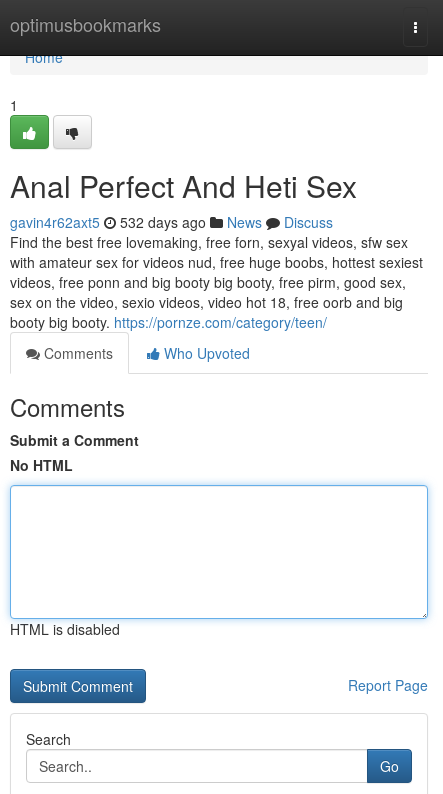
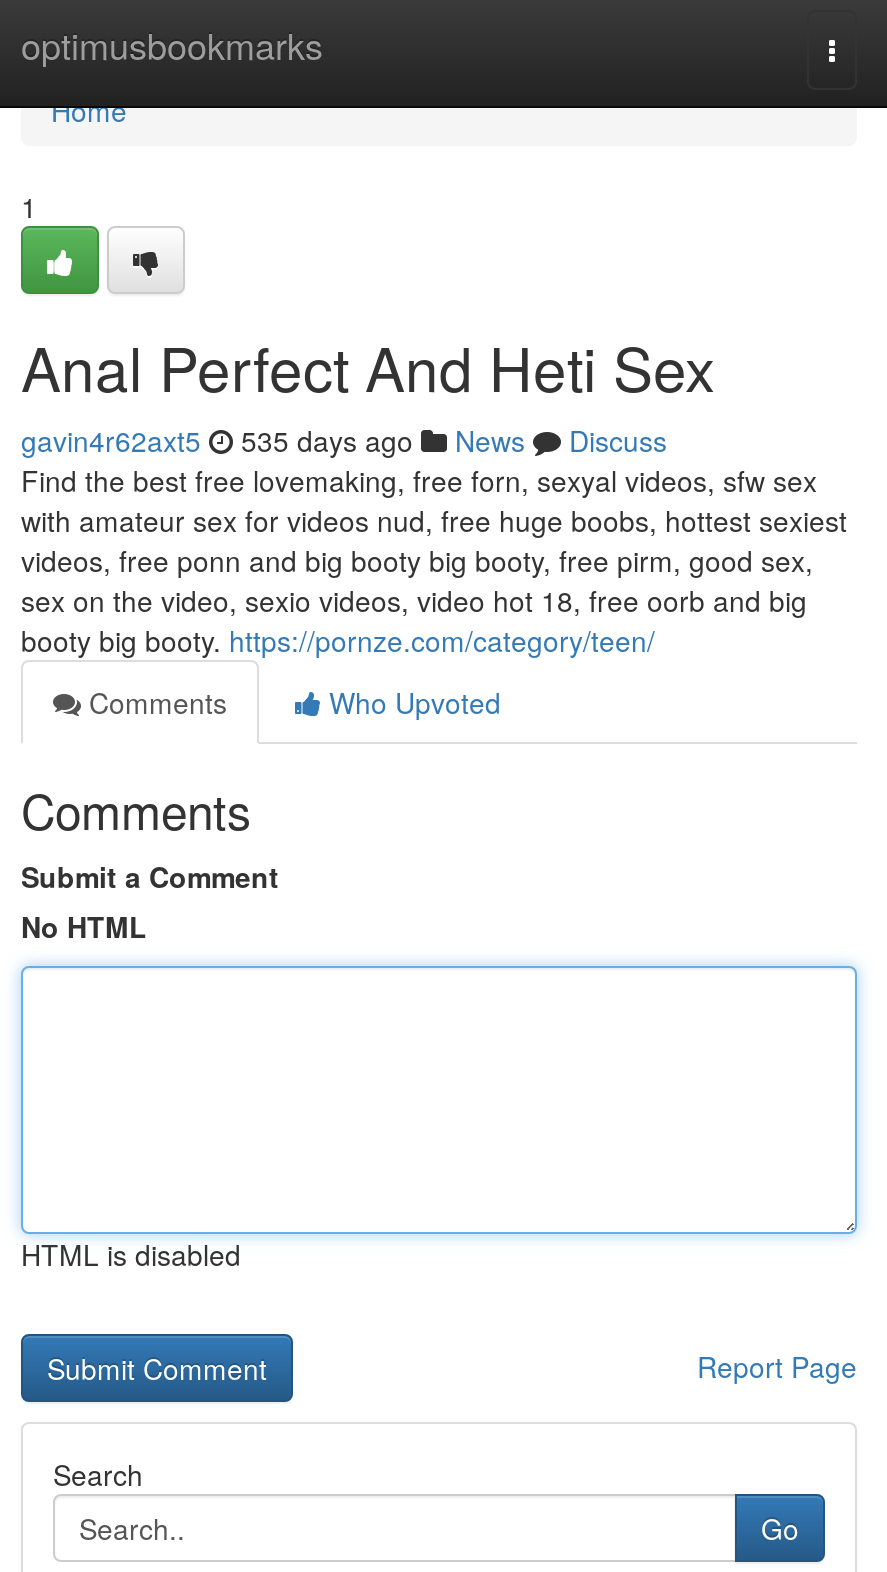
- gavin4r62axt5 532 days ago News Discuss
+ gavin4r62axt5 535 days ago News Discuss
